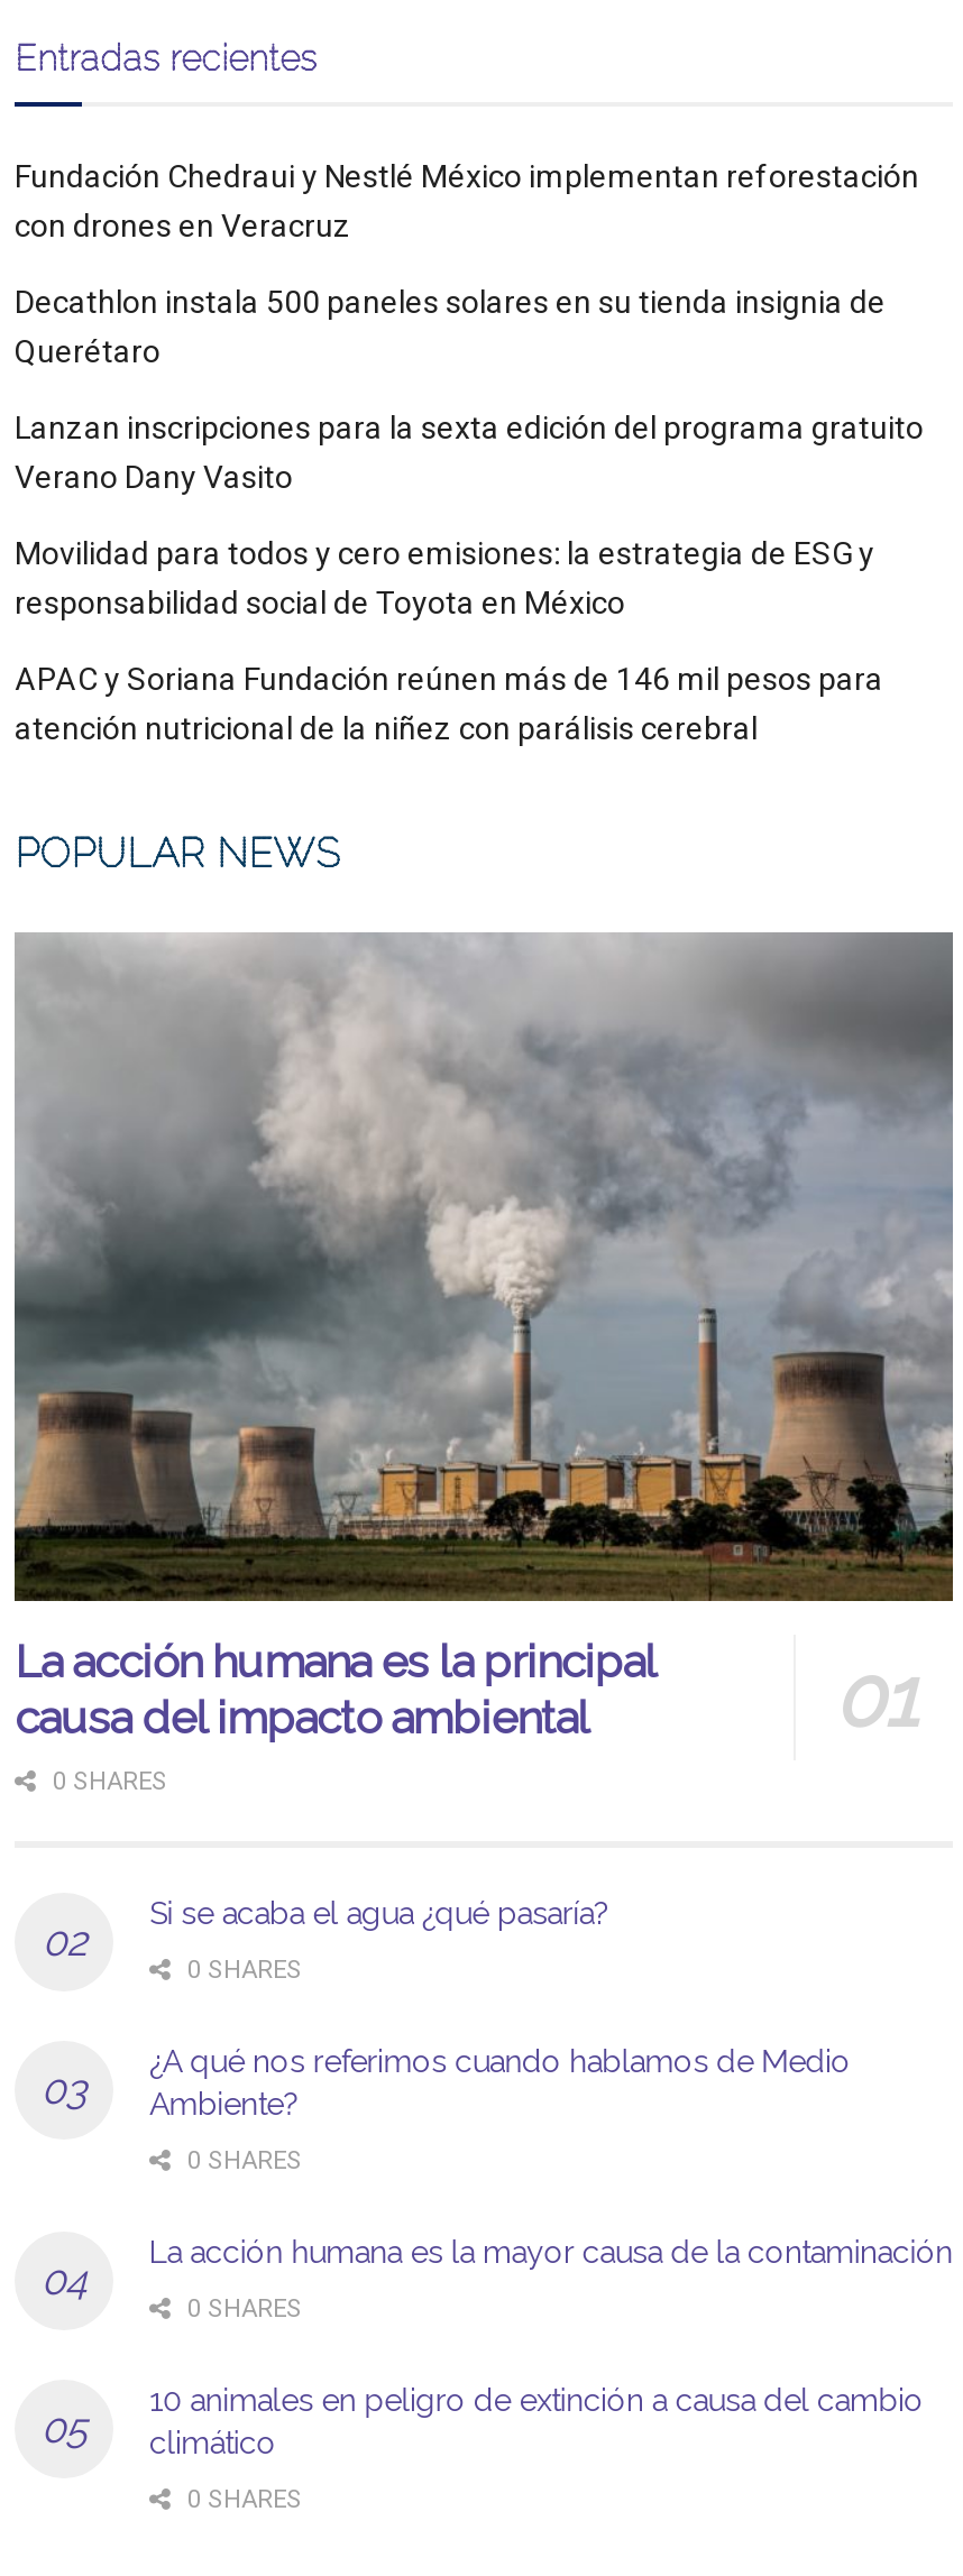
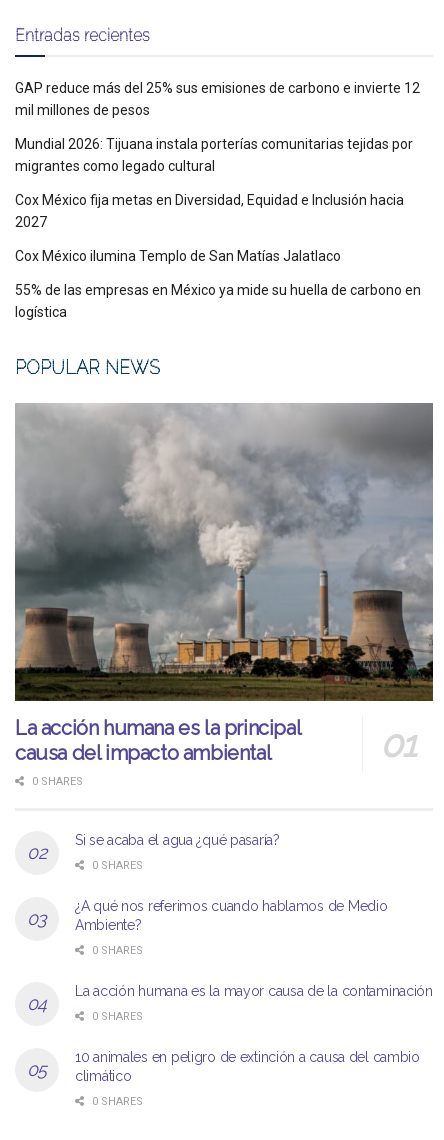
- Fundación Chedraui y Nestlé México implementan reforestación
- con drones en Veracruz
+ GAP reduce más del 25% sus emisiones de carbono e invierte 12
+ mil millones de pesos

- Decathlon instala 500 paneles solares en su tienda insignia de
- Querétaro
+ Mundial 2026: Tijuana instala porterías comunitarias tejidas por
+ migrantes como legado cultural

- Lanzan inscripciones para la sexta edición del programa gratuito
- Verano Dany Vasito
+ Cox México fija metas en Diversidad, Equidad e Inclusión hacia
+ 2027

- Movilidad para todos y cero emisiones: la estrategia de ESG y
- responsabilidad social de Toyota en México
+ Cox México ilumina Templo de San Matías Jalatlaco

- APAC y Soriana Fundación reúnen más de 146 mil pesos para
- atención nutricional de la niñez con parálisis cerebral
+ 55% de las empresas en México ya mide su huella de carbono en
+ logística
